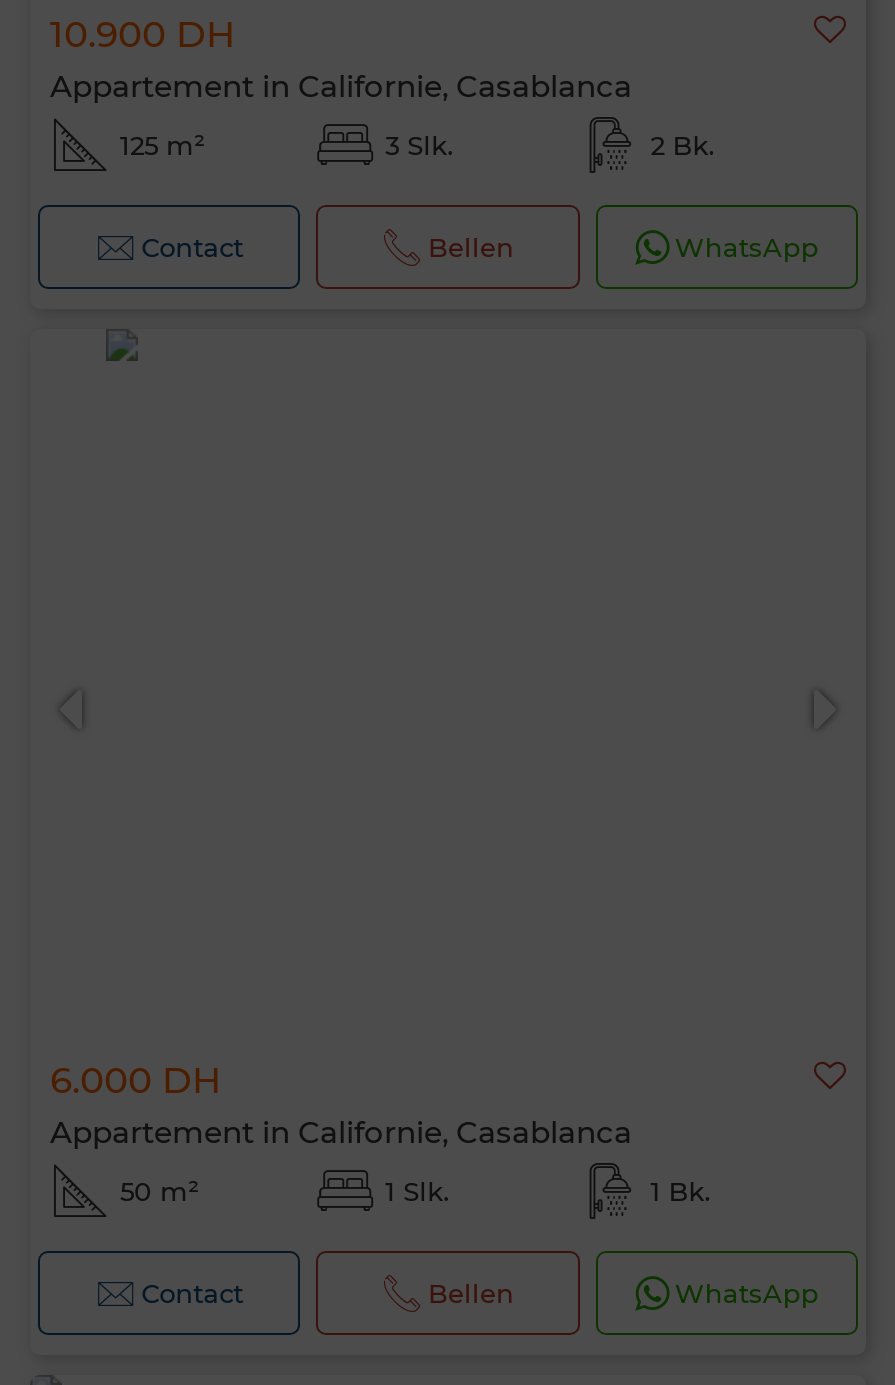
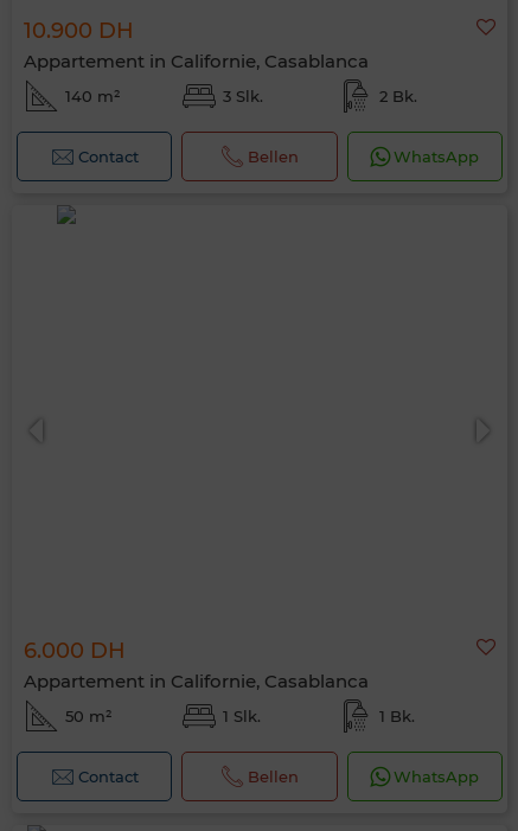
- 125 m²
+ 140 m²
